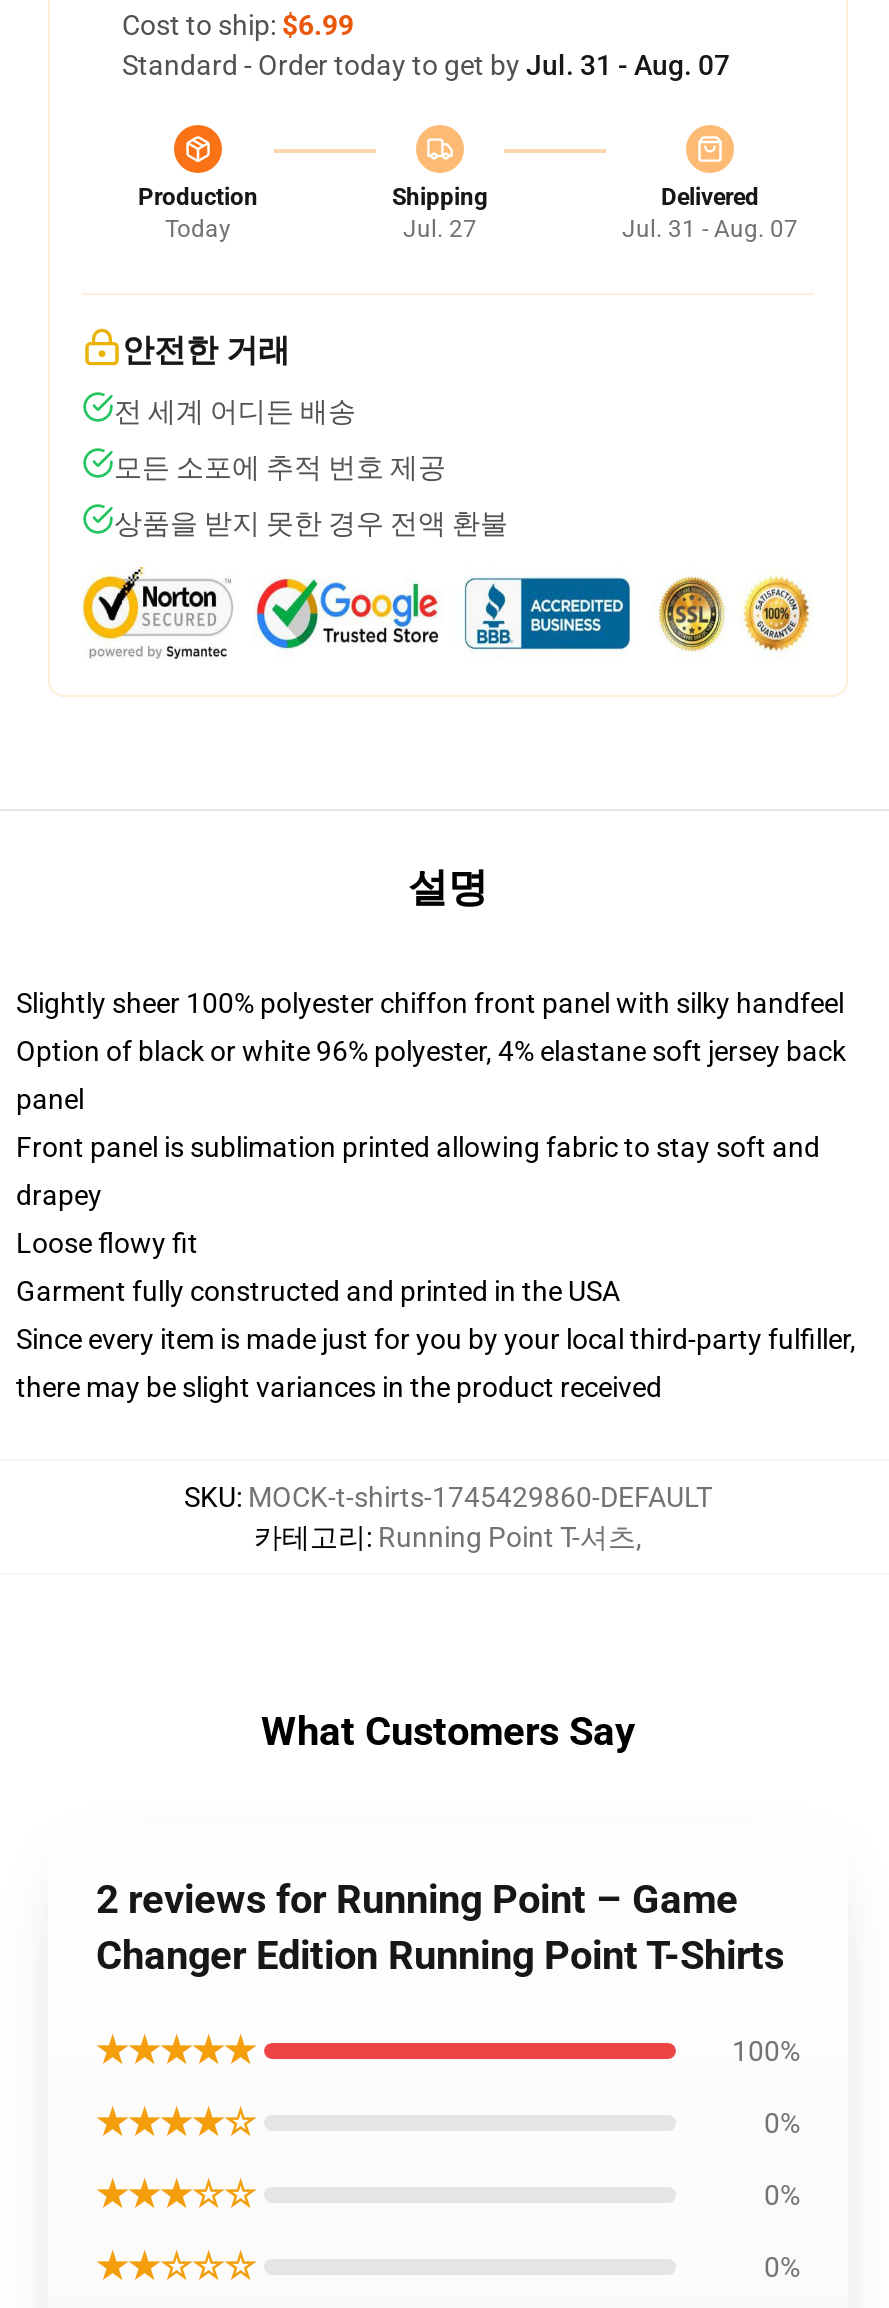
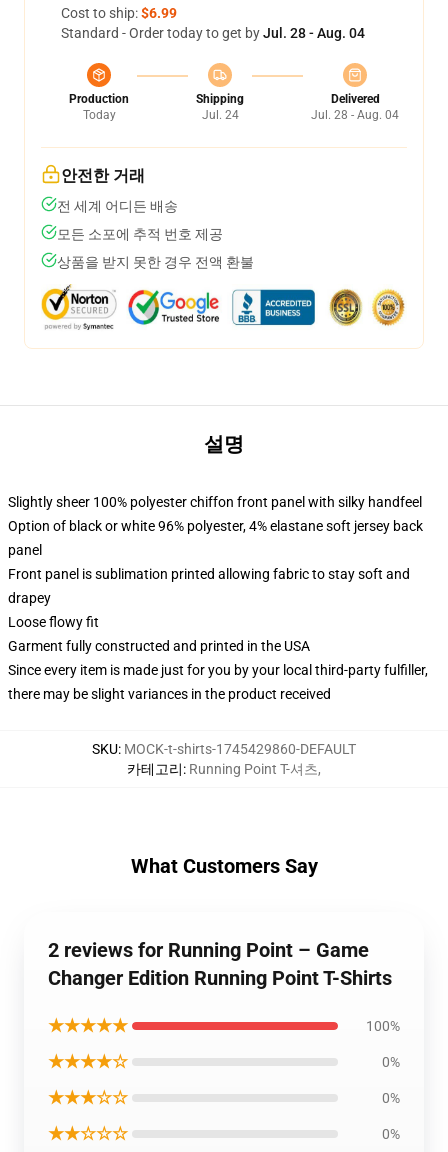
- Standard - Order today to get by Jul. 31 - Aug. 07
+ Standard - Order today to get by Jul. 28 - Aug. 04

- Jul. 27
+ Jul. 24

- Jul. 31 - Aug. 07
+ Jul. 28 - Aug. 04
